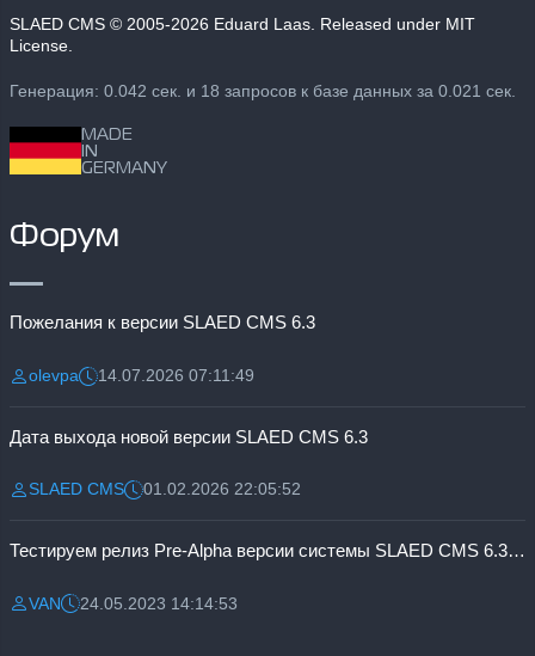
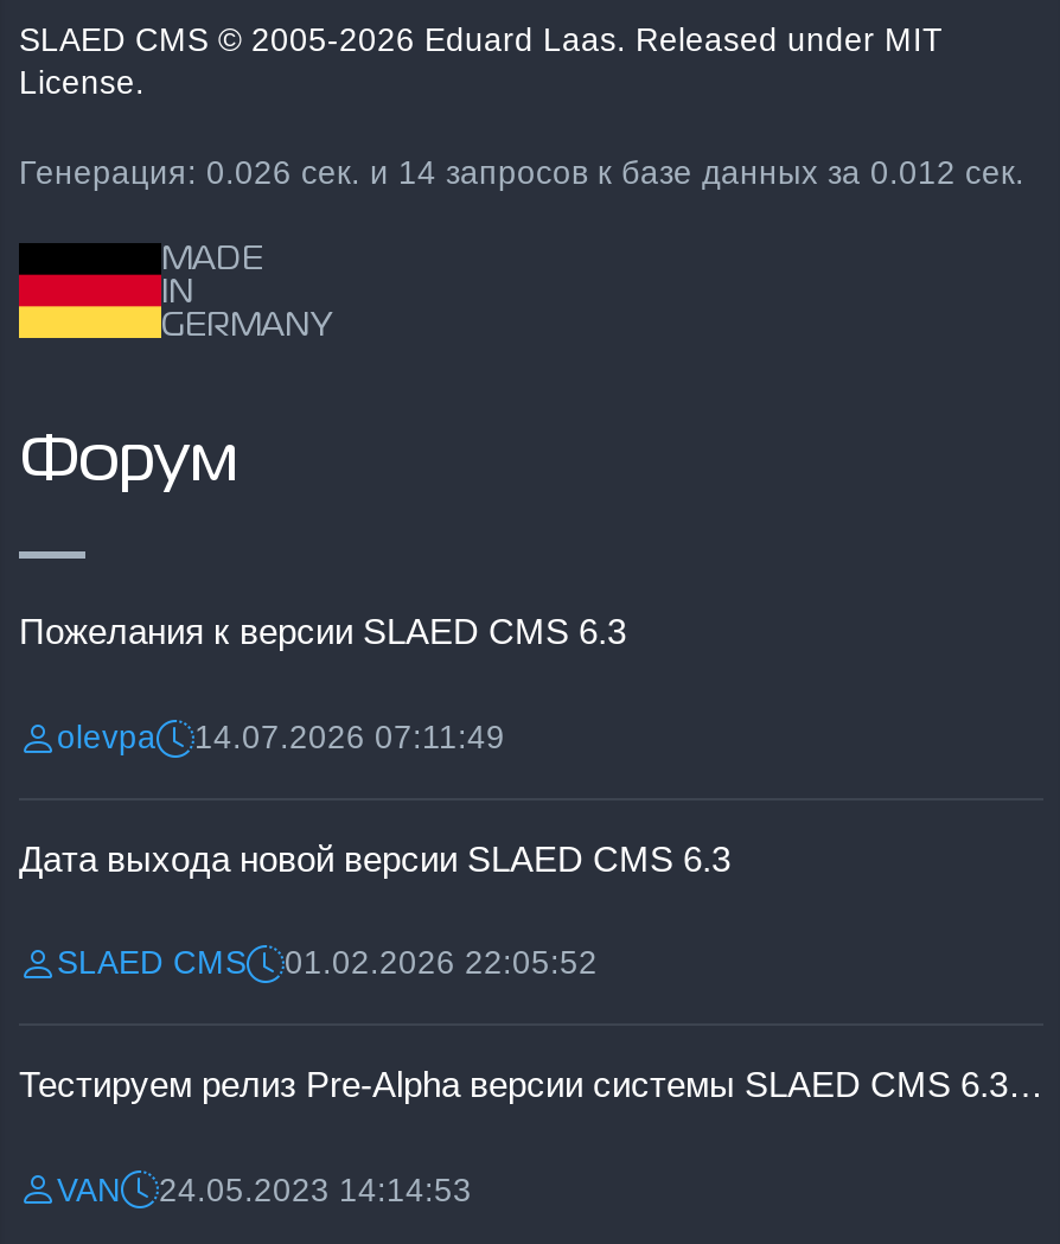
- Генерация: 0.042 сек. и 18 запросов к базе данных за 0.021 сек.
+ Генерация: 0.026 сек. и 14 запросов к базе данных за 0.012 сек.
